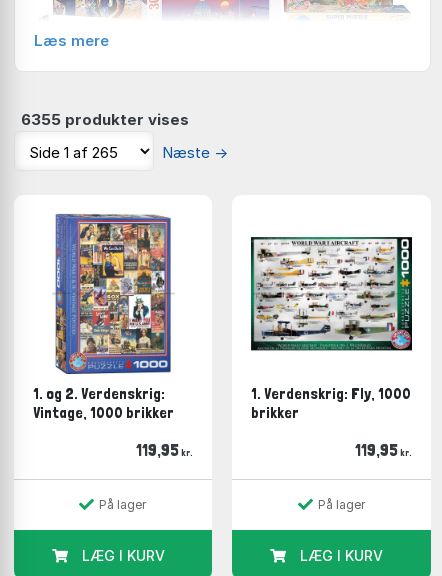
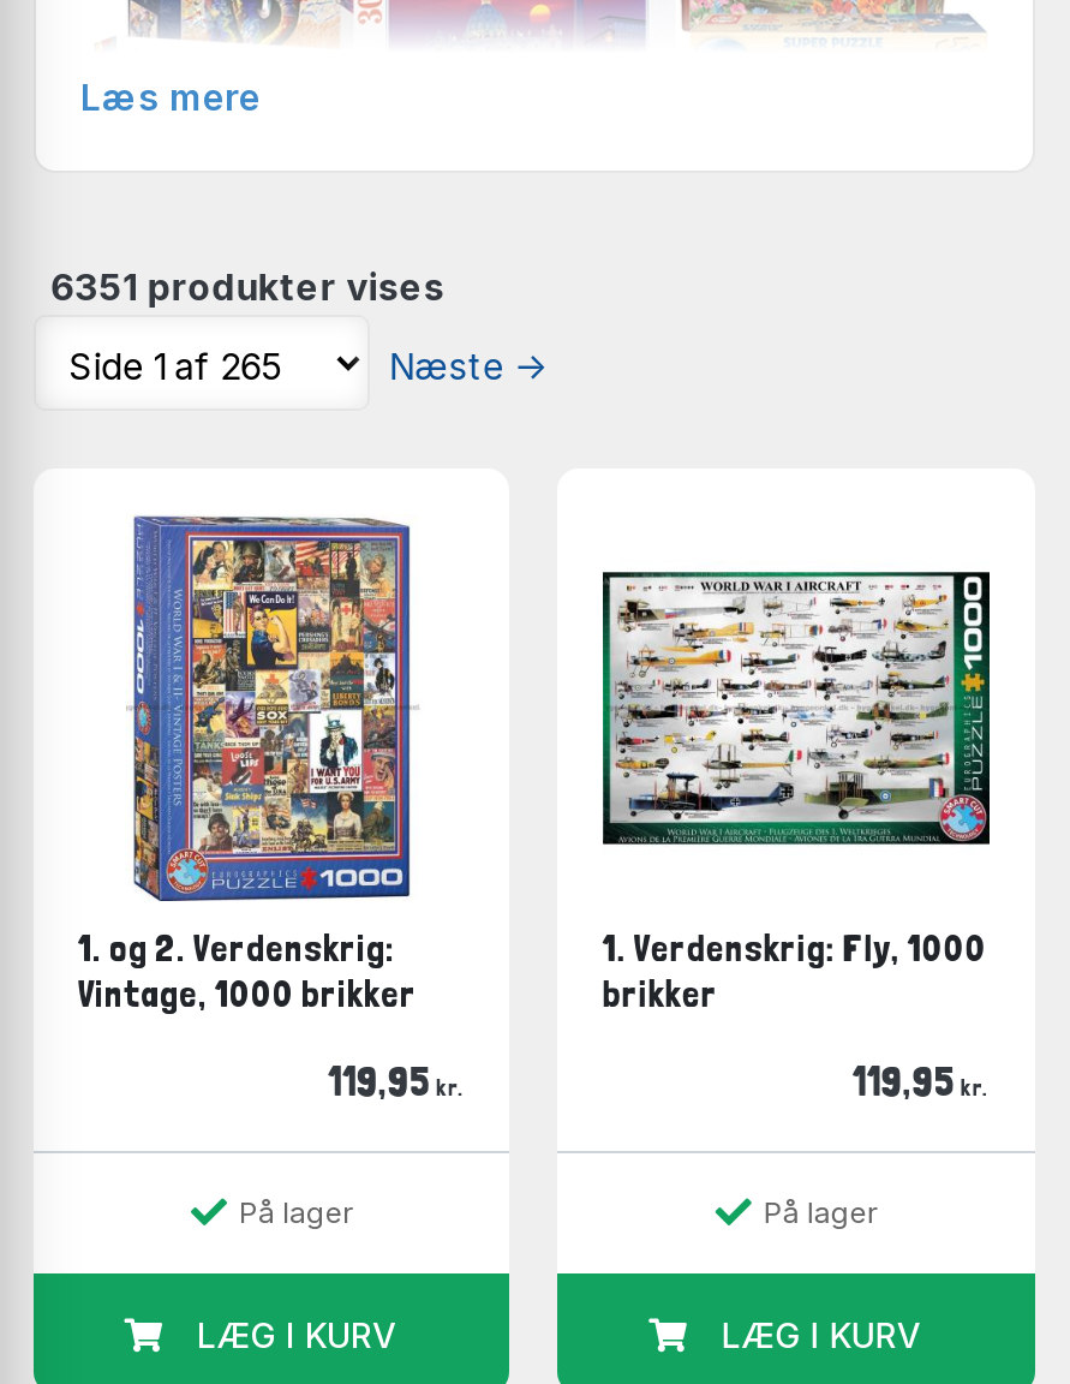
- 6355 produkter vises
+ 6351 produkter vises
